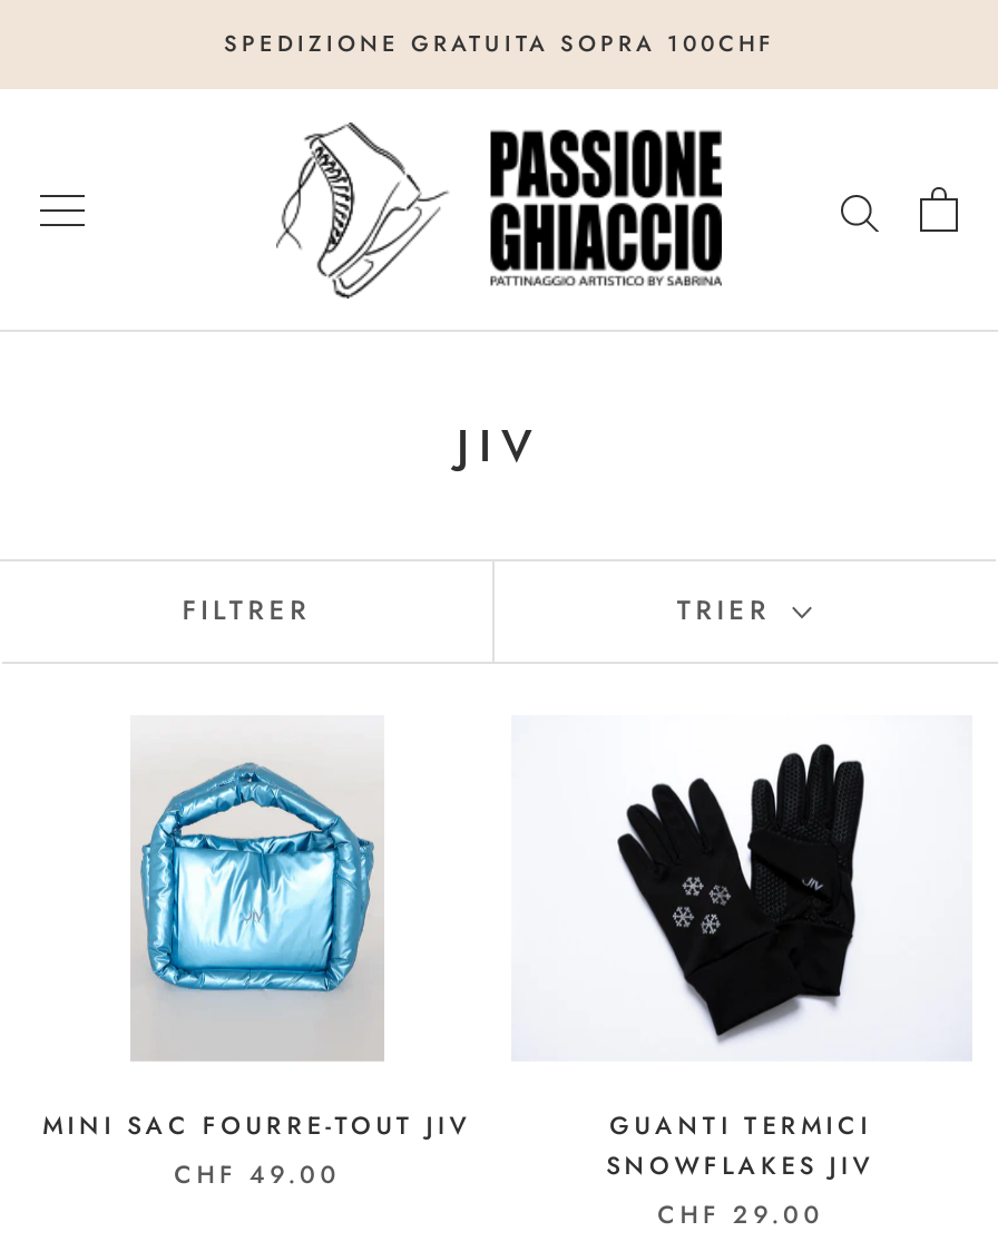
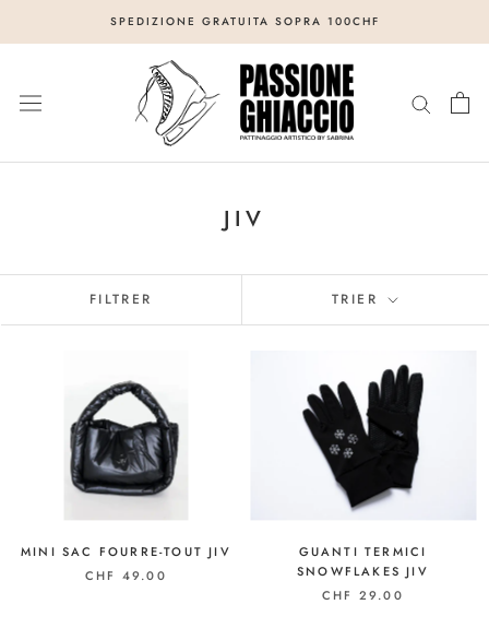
- [image]
+ [image]
